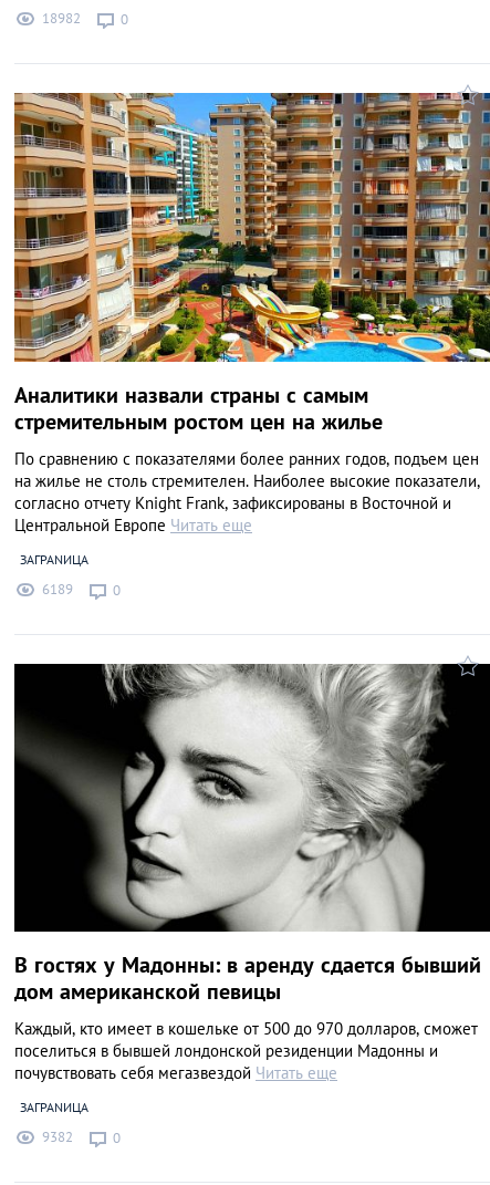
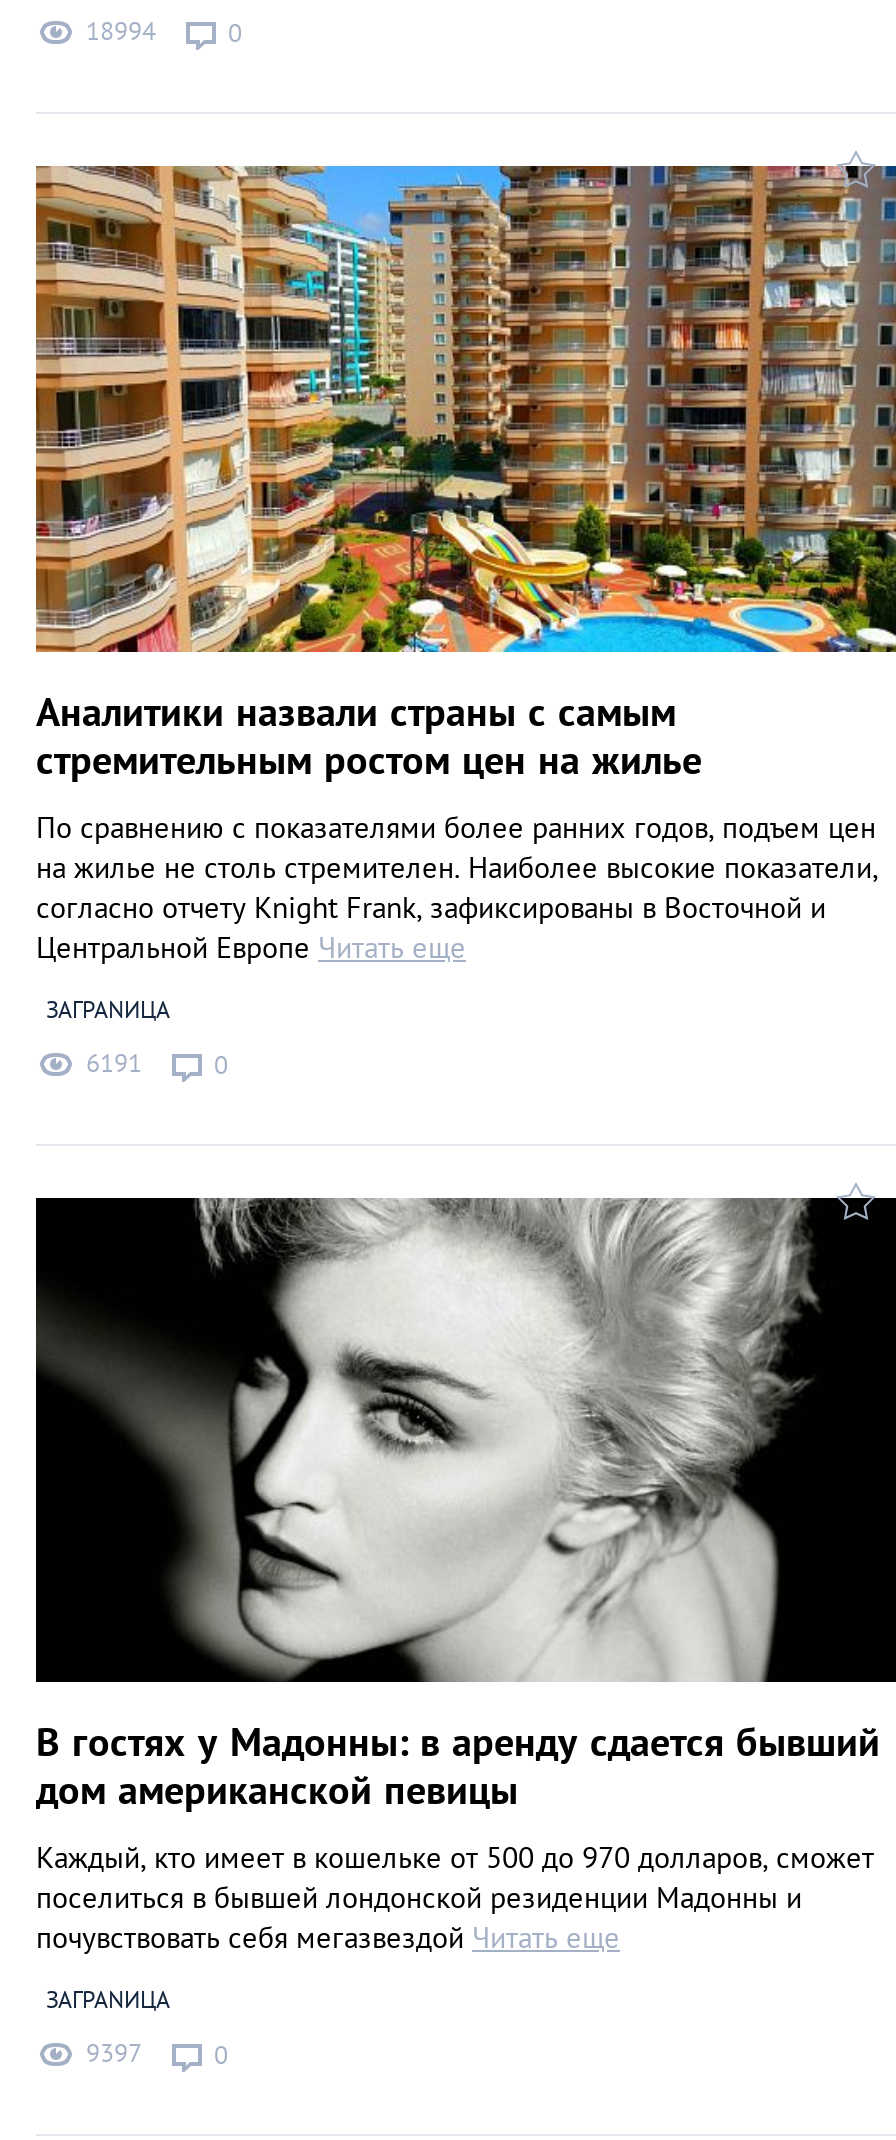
- 18982
+ 18994

- 6189
+ 6191

- 9382
+ 9397
